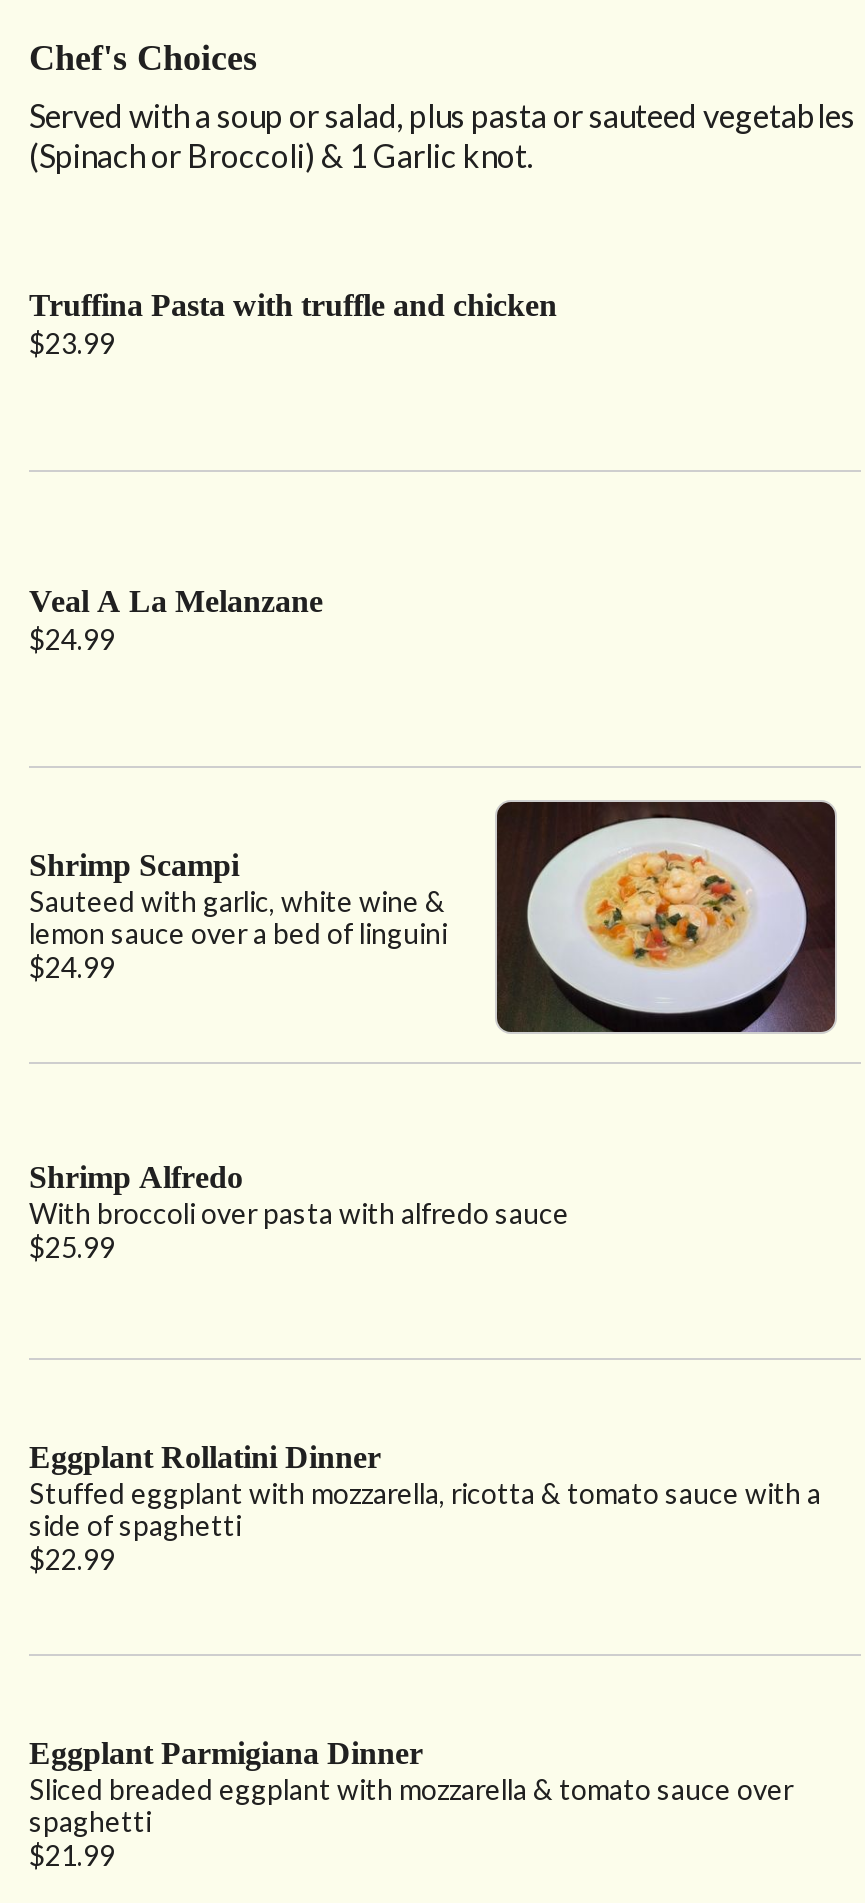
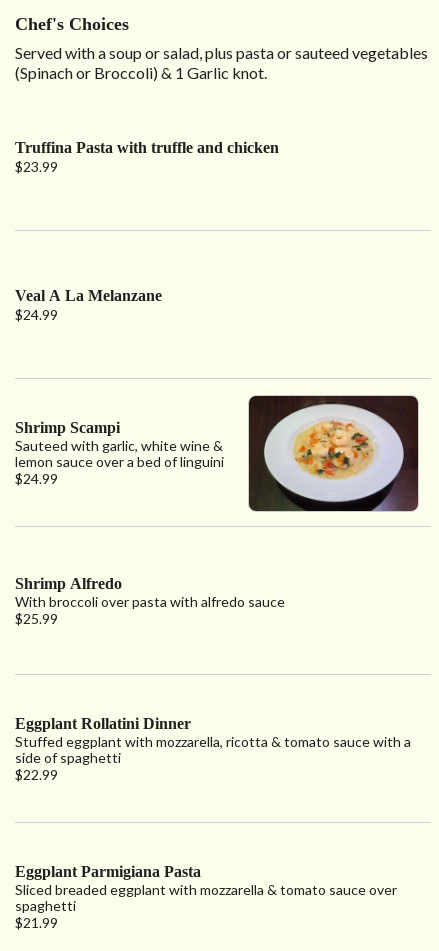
- Eggplant Parmigiana Dinner
+ Eggplant Parmigiana Pasta
